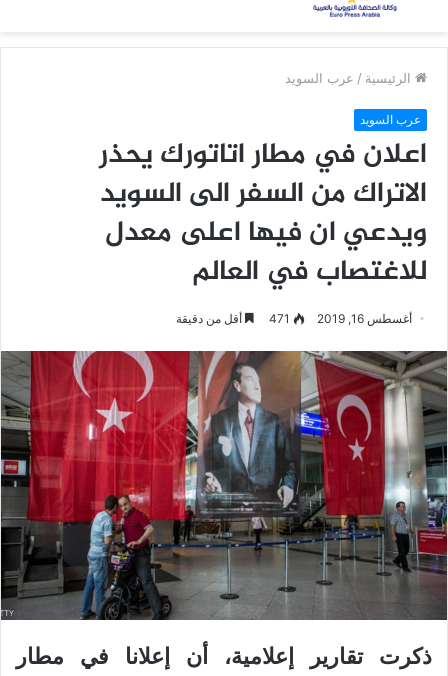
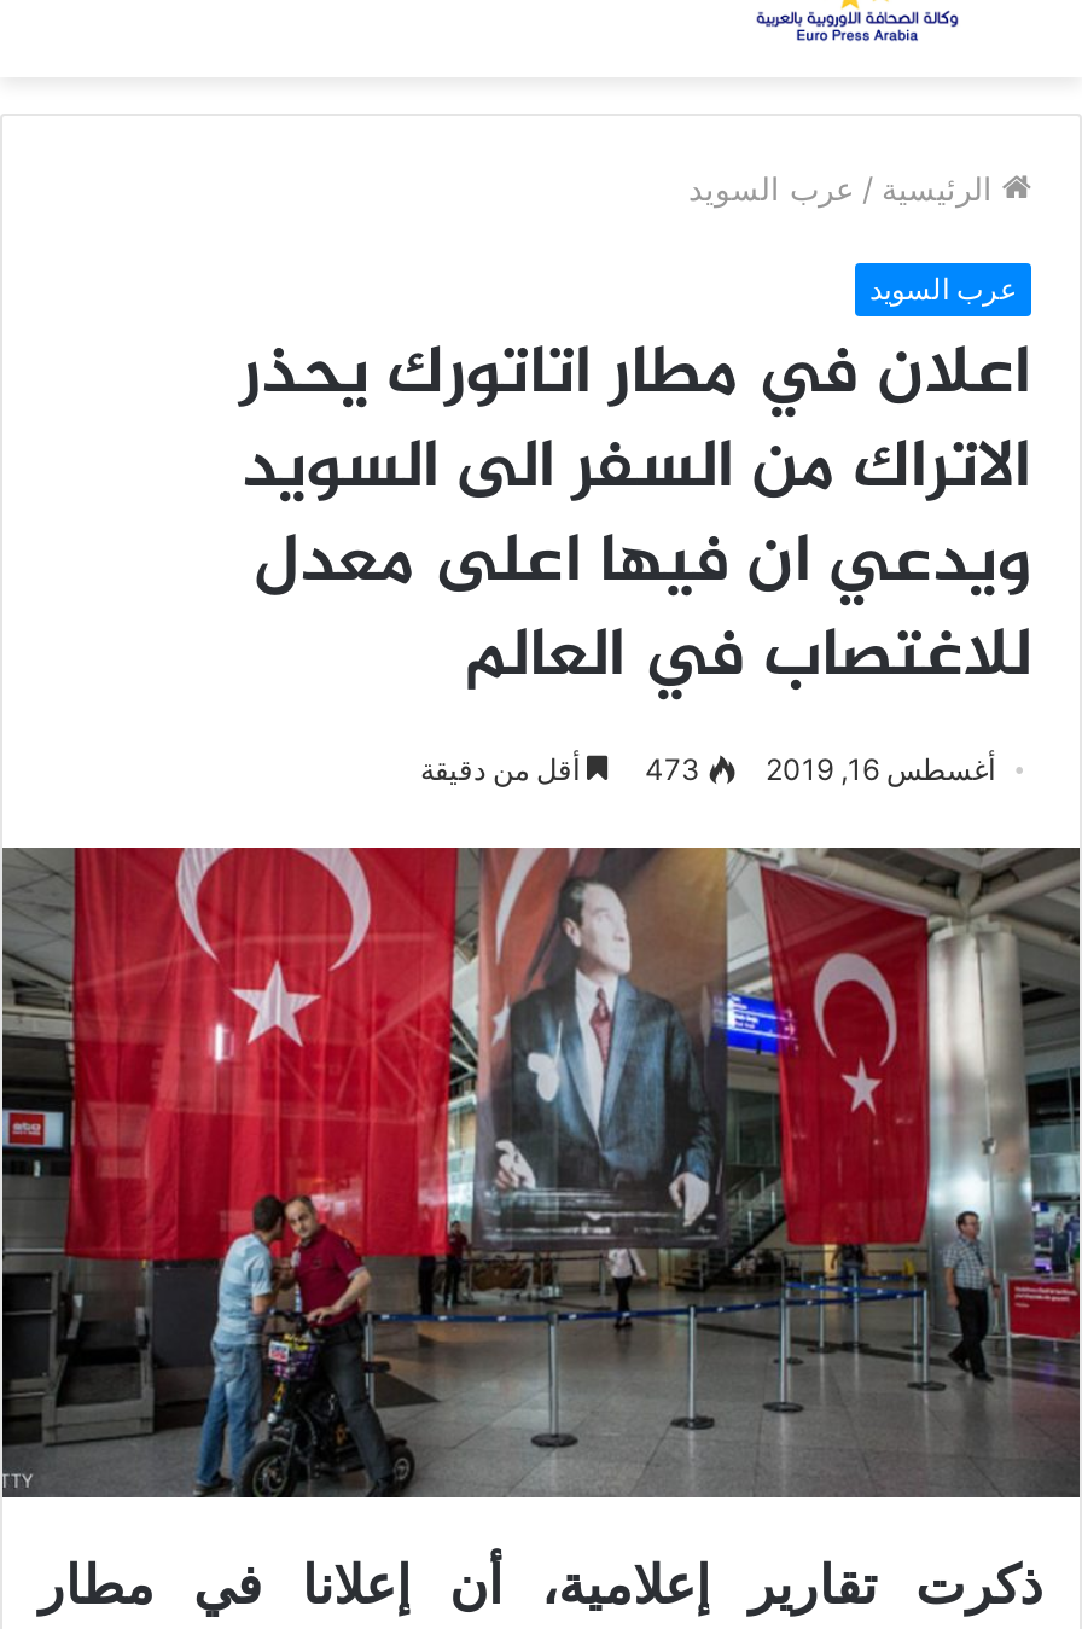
- 471
+ 473
